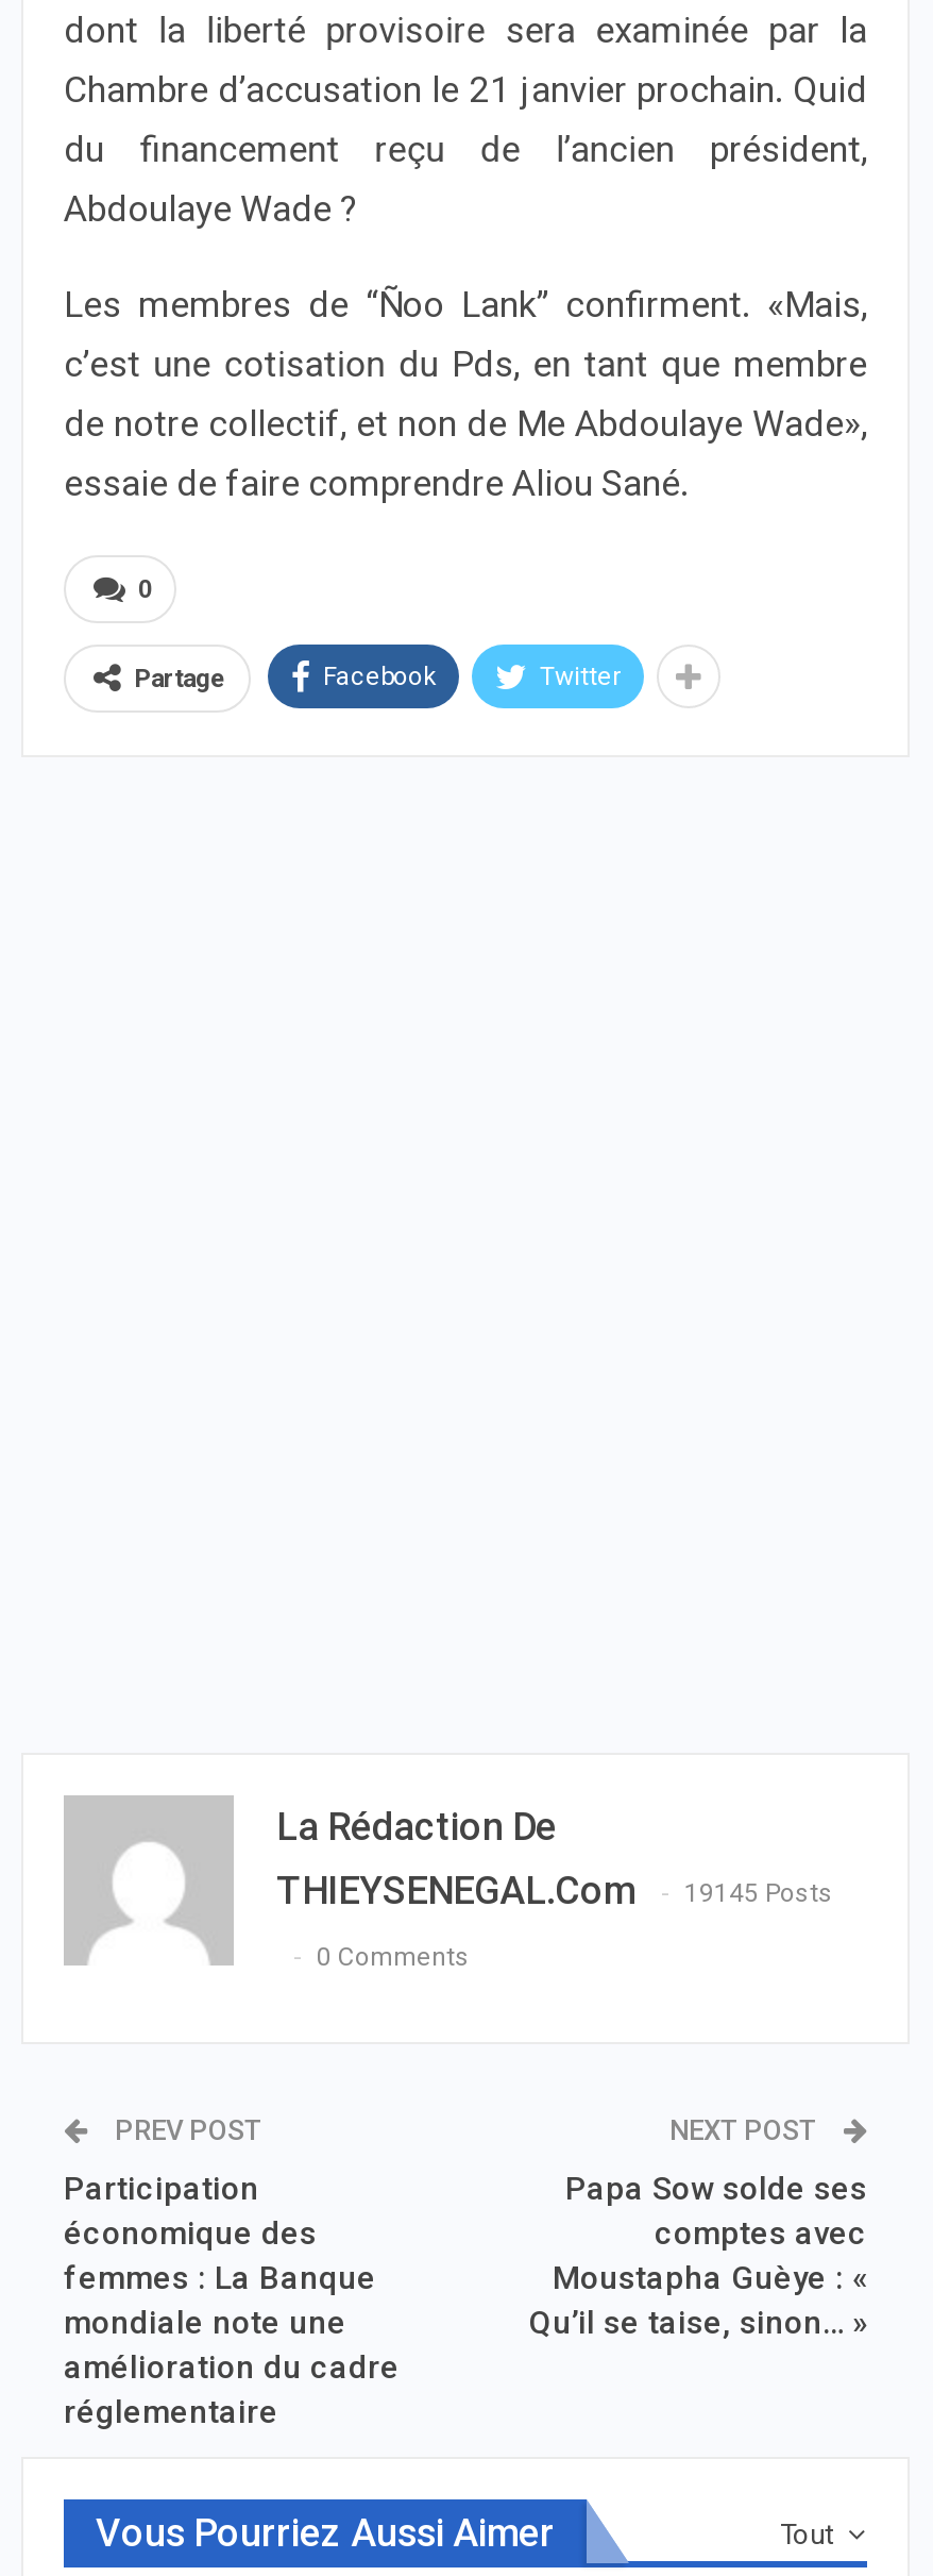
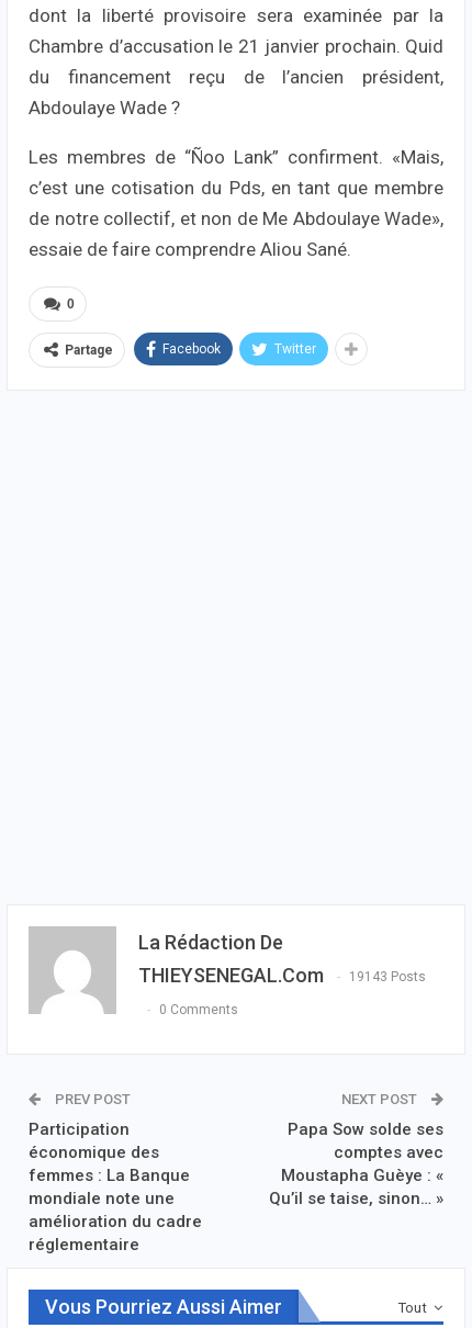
- THIEYSENEGAL.com 19145 Posts
+ THIEYSENEGAL.com 19143 Posts
